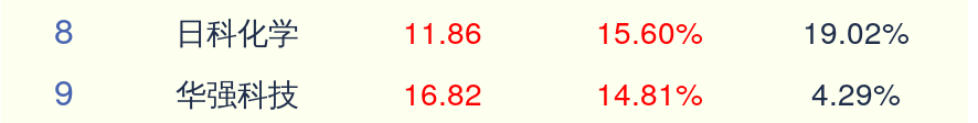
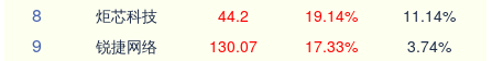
- 日科化学
- 11.86
- 15.60%
- 19.02%
+ 炬芯科技
+ 44.2
+ 19.14%
+ 11.14%

- 华强科技
- 16.82
- 14.81%
- 4.29%
+ 锐捷网络
+ 130.07
+ 17.33%
+ 3.74%
